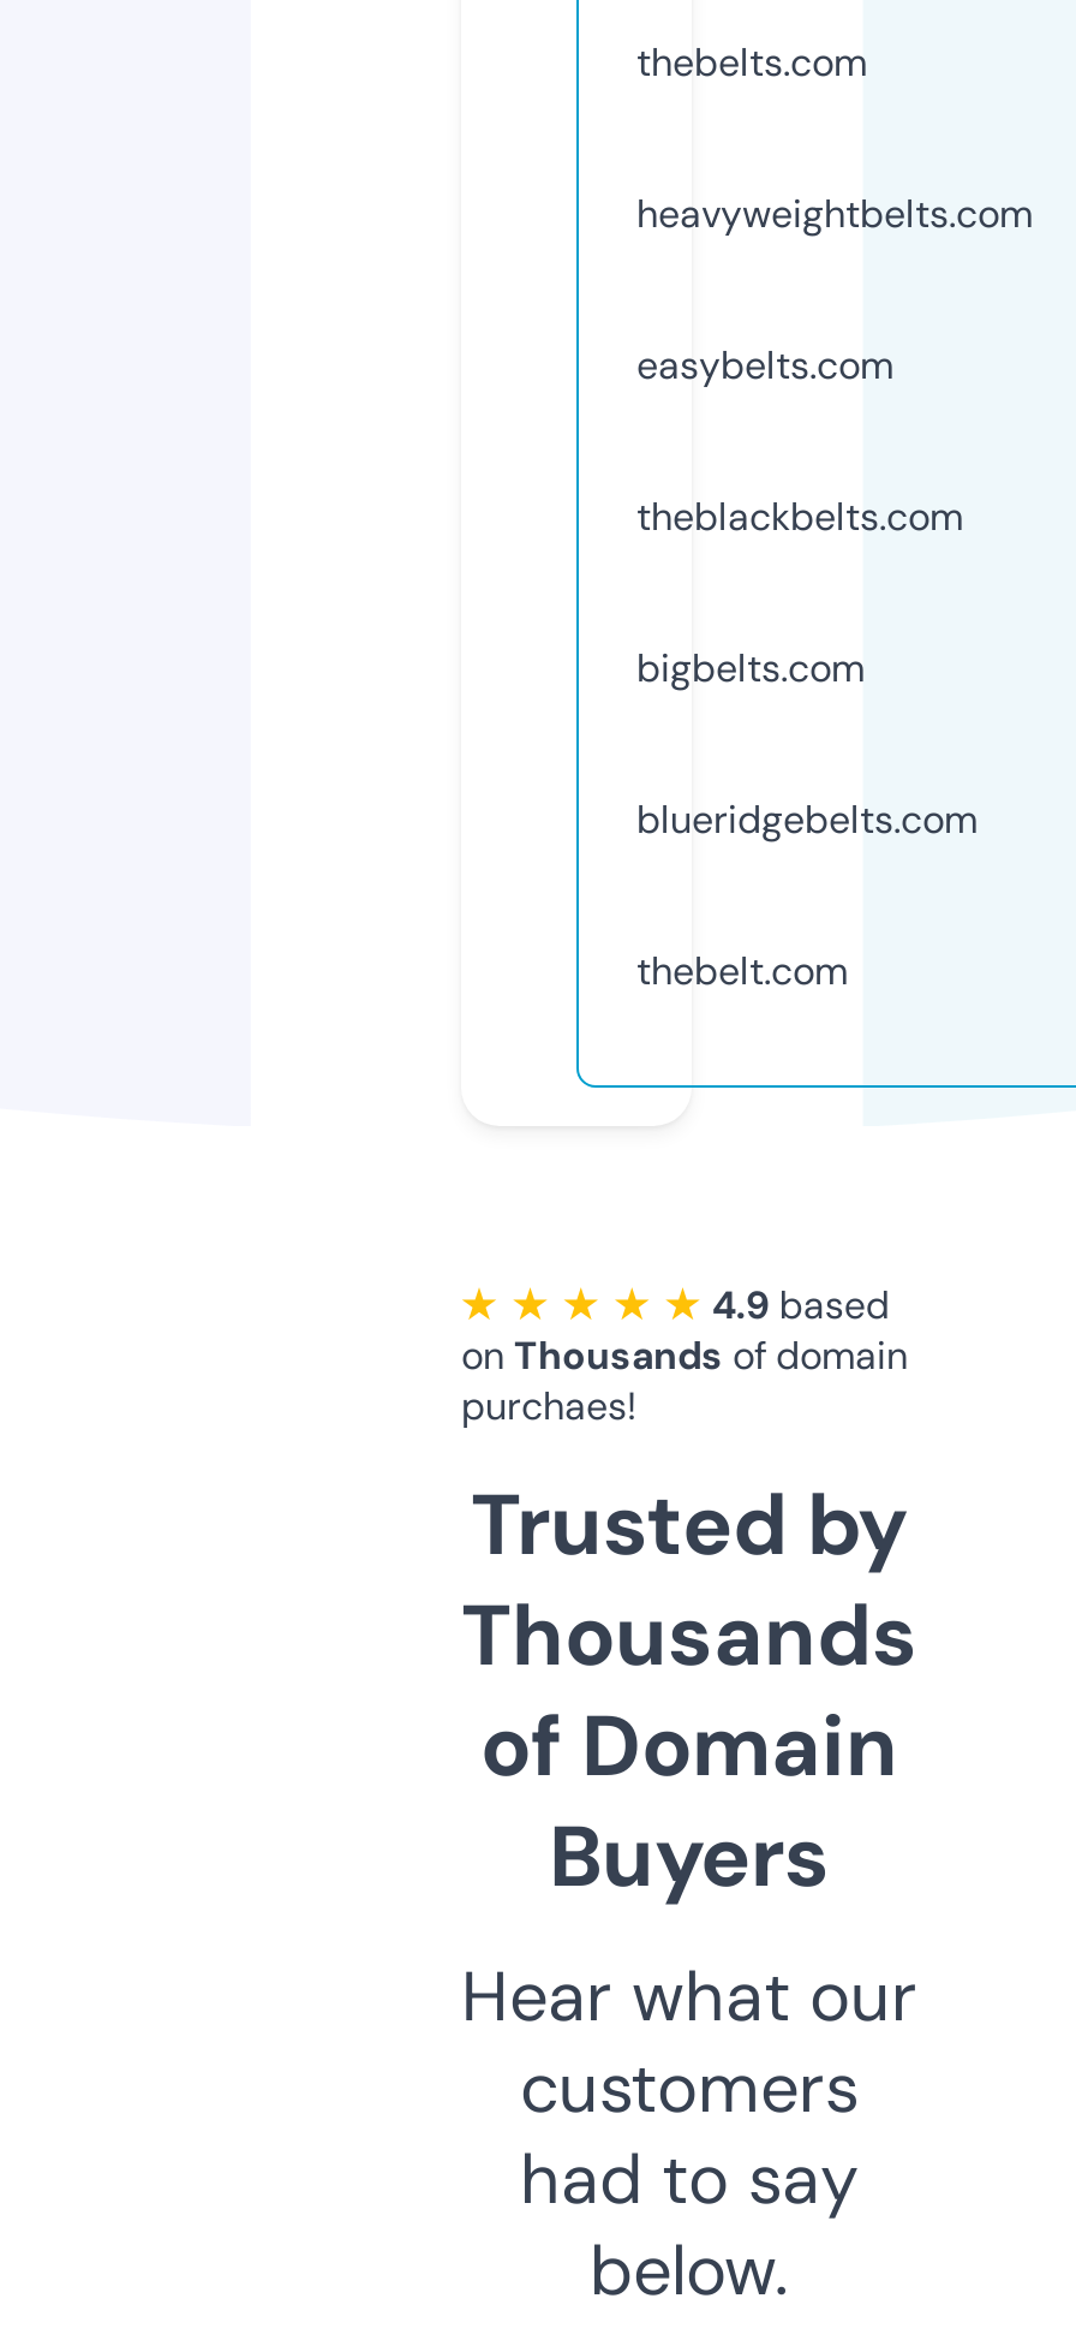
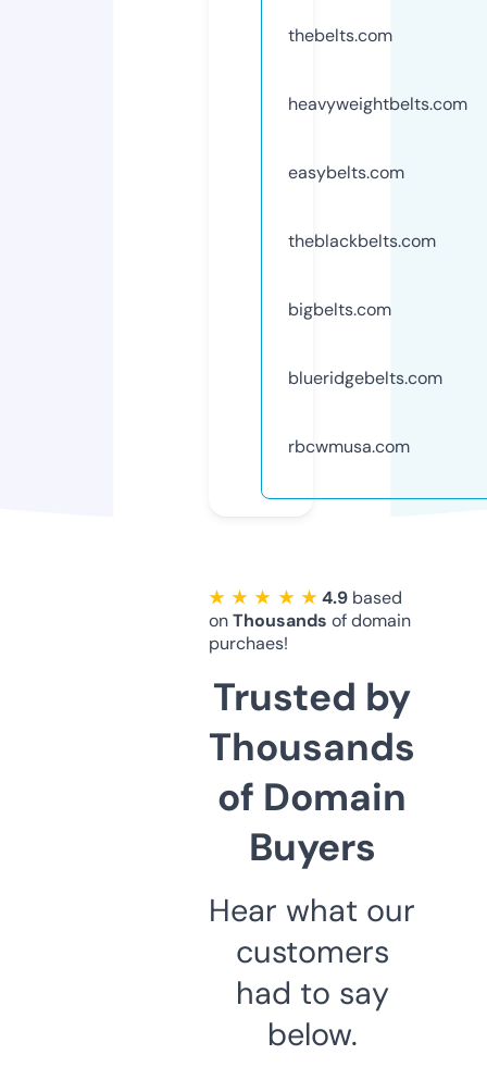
- thebelt.com
+ rbcwmusa.com
